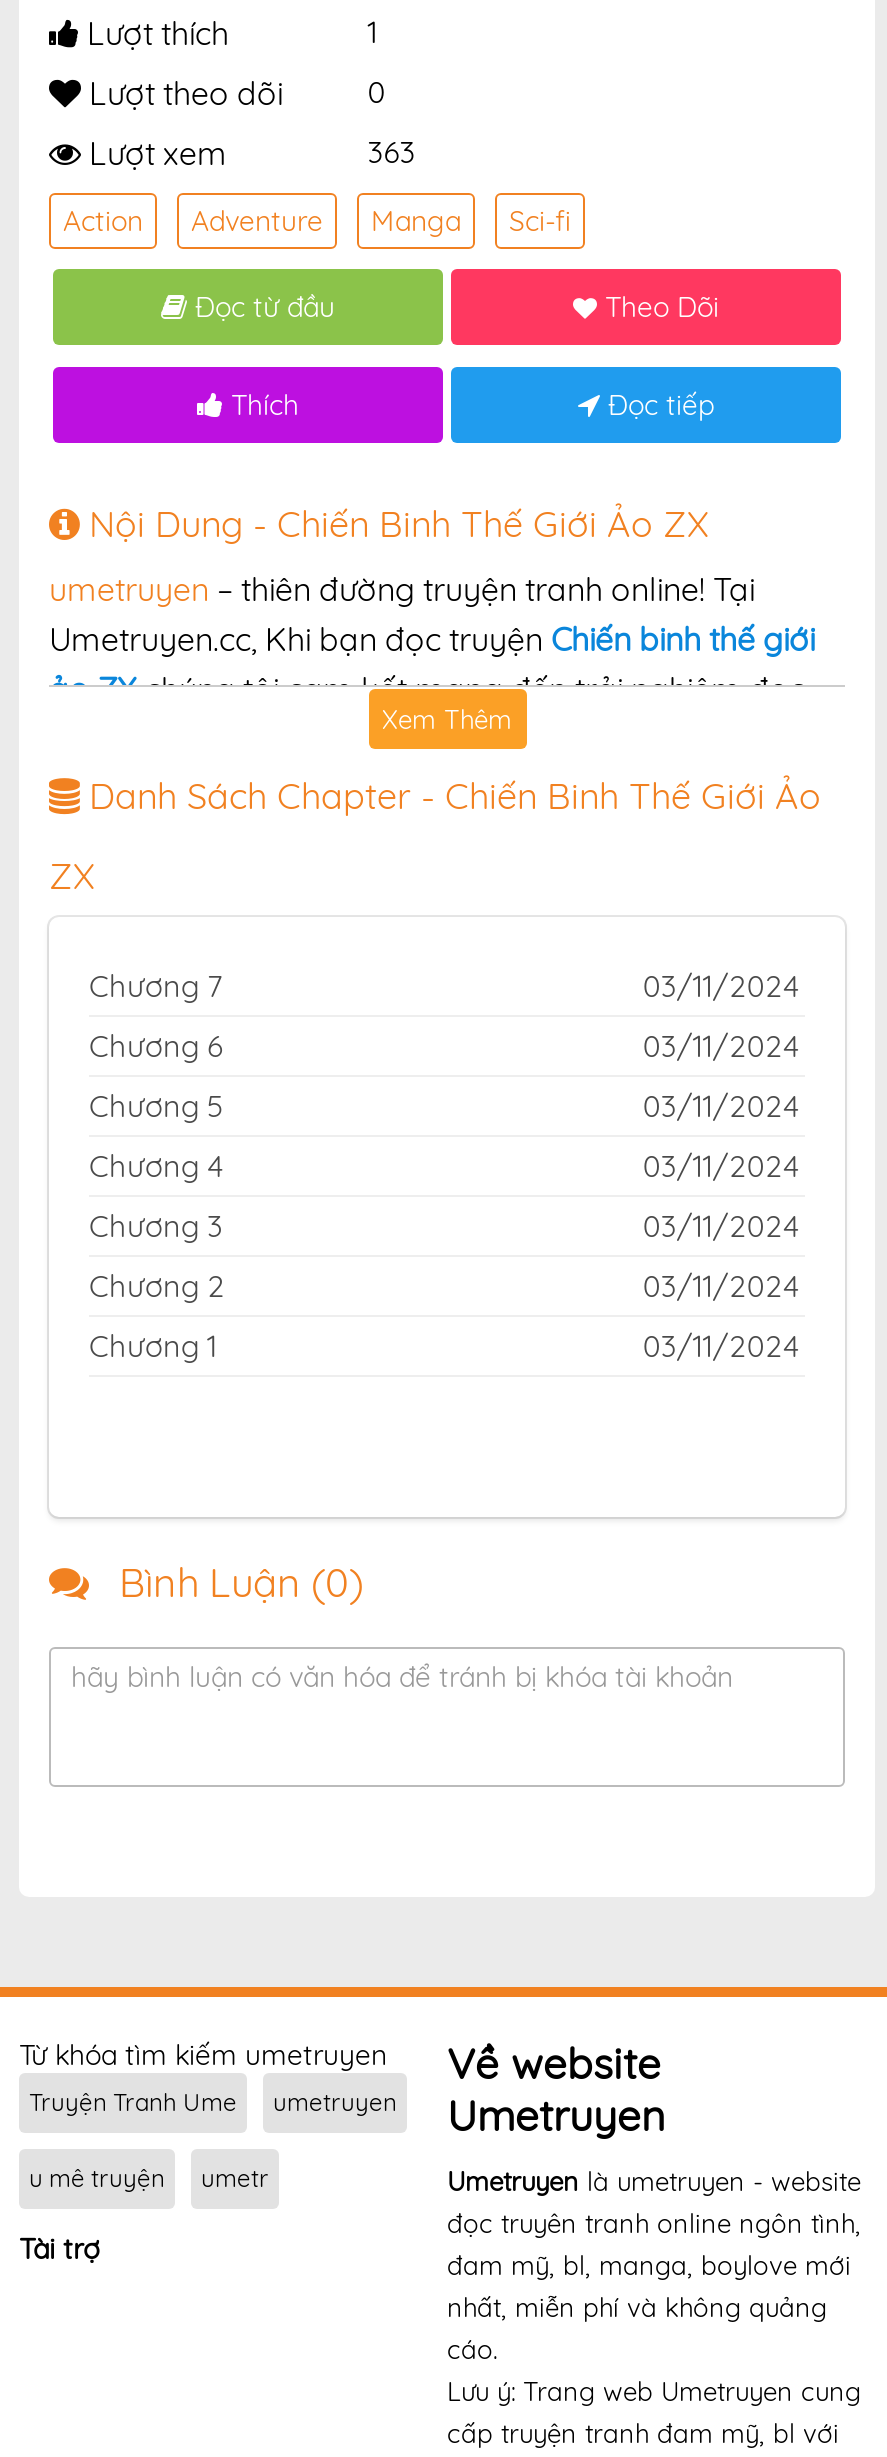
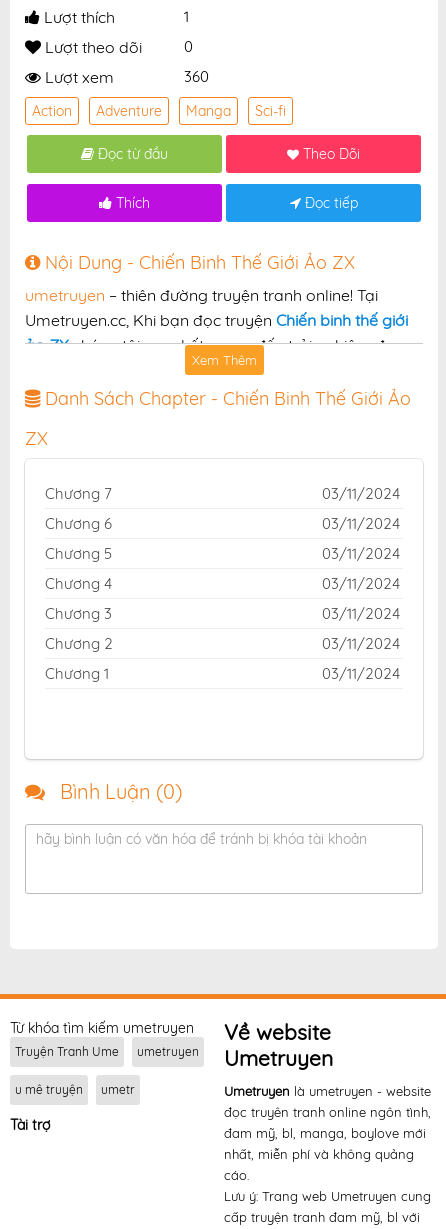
- 363
+ 360
